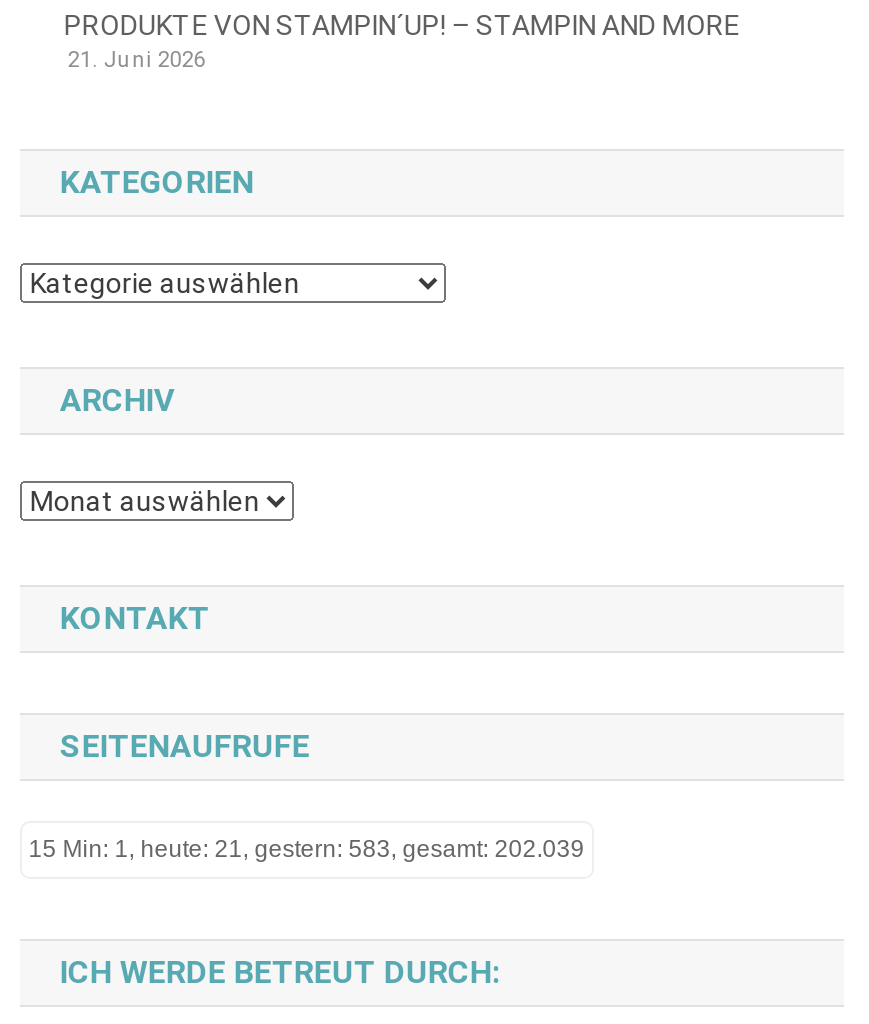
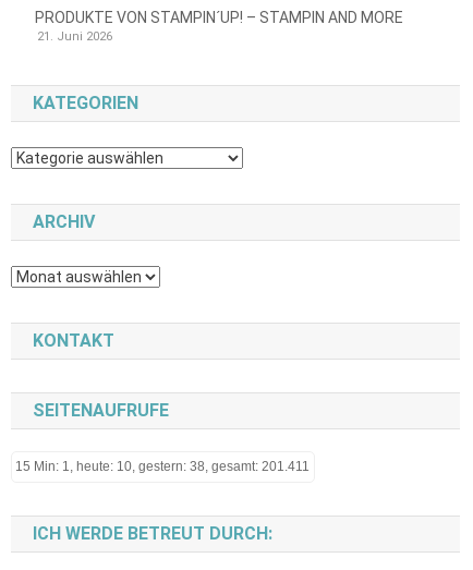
- 15 Min: 1, heute: 21, gestern: 583, gesamt: 202.039
+ 15 Min: 1, heute: 10, gestern: 38, gesamt: 201.411
